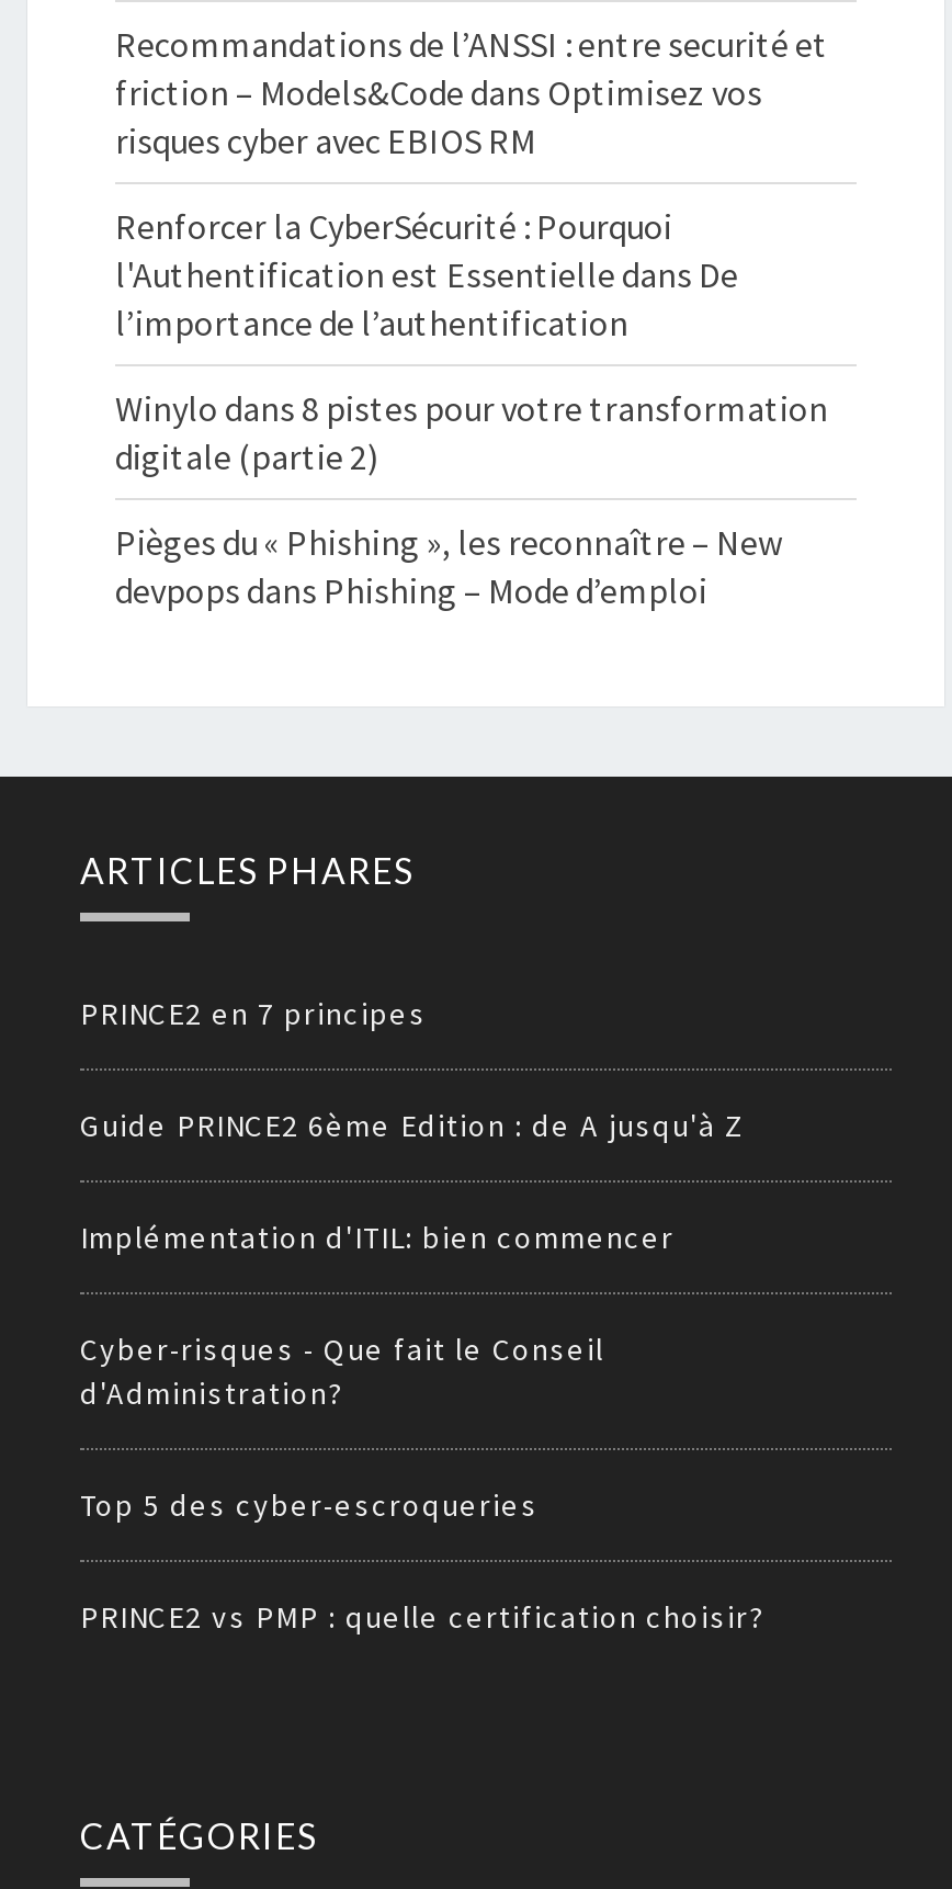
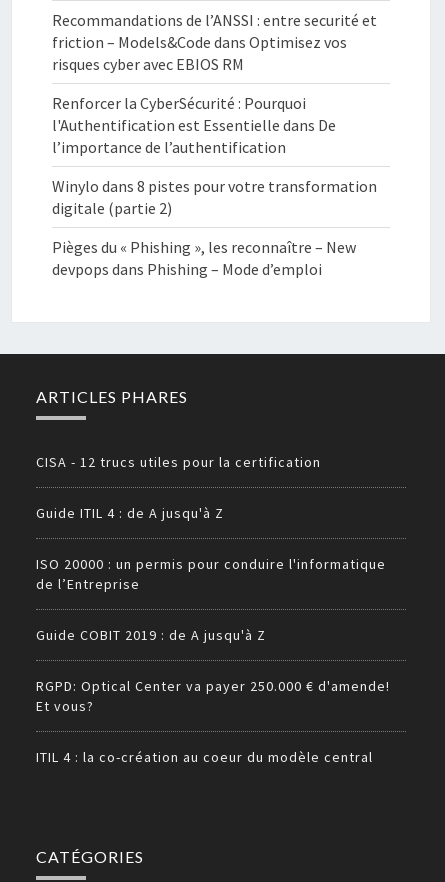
- PRINCE2 en 7 principes
+ CISA - 12 trucs utiles pour la certification

- Guide PRINCE2 6ème Edition : de A jusqu'à Z
+ Guide ITIL 4 : de A jusqu'à Z

- Implémentation d'ITIL: bien commencer
+ ISO 20000 : un permis pour conduire l'informatique
+ de l’Entreprise

- Cyber-risques - Que fait le Conseil
- d'Administration?
+ Guide COBIT 2019 : de A jusqu'à Z

- Top 5 des cyber-escroqueries
+ RGPD: Optical Center va payer 250.000 € d'amende!
+ Et vous?

- PRINCE2 vs PMP : quelle certification choisir?
+ ITIL 4 : la co-création au coeur du modèle central
